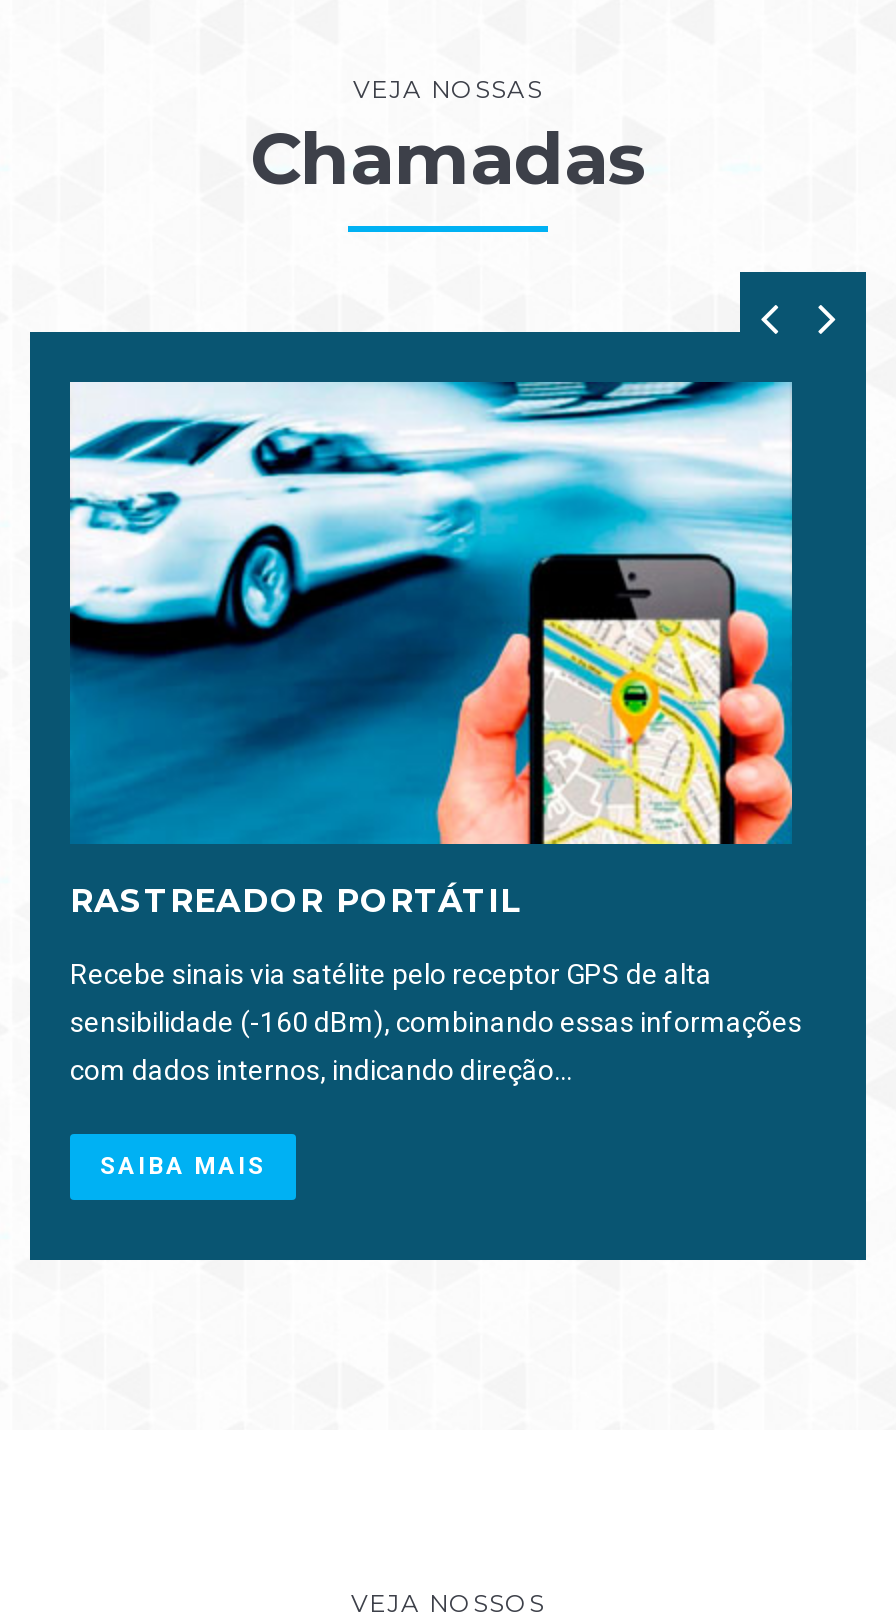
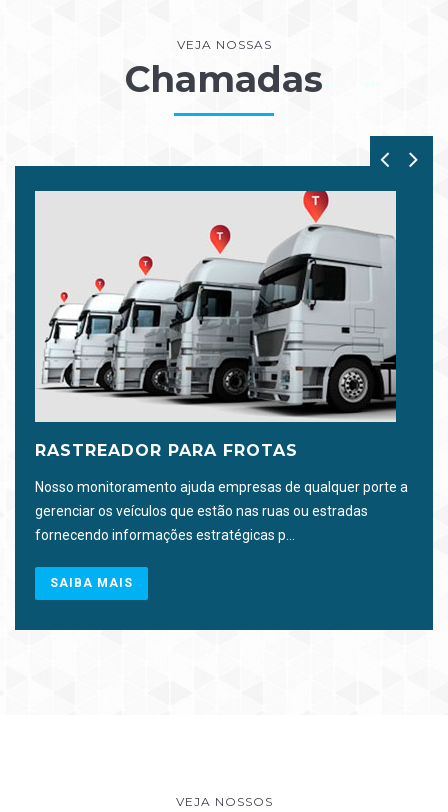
- [image]
- RASTREADOR PORTÁTIL
+ [image]
+ RASTREADOR PARA FROTAS

- Recebe sinais via satélite pelo receptor GPS de alta
+ Nosso monitoramento ajuda empresas de qualquer porte a

- sensibilidade (-160 dBm), combinando essas informações
+ gerenciar os veículos que estão nas ruas ou estradas

- com dados internos, indicando direção...
+ fornecendo informações estratégicas p...
